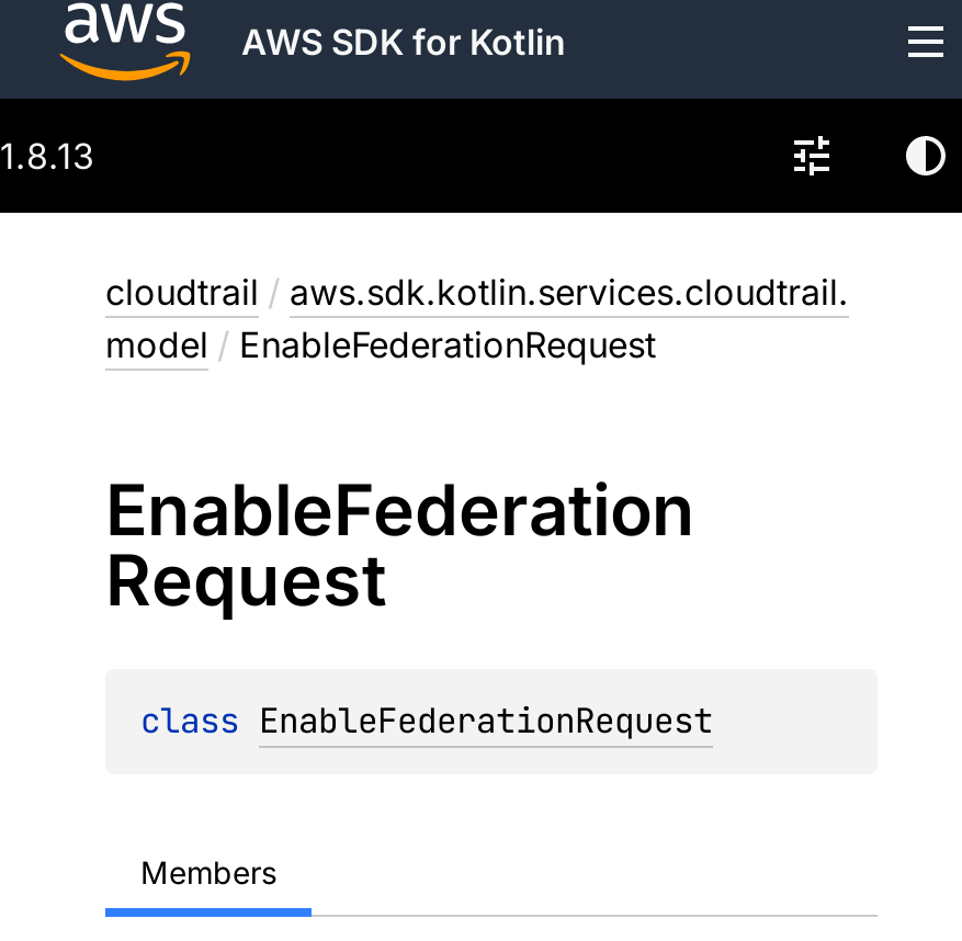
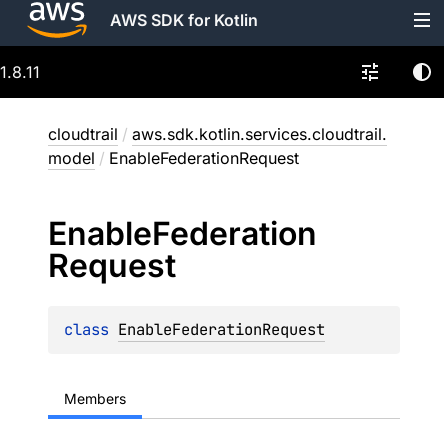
- 1.8.13
+ 1.8.11
